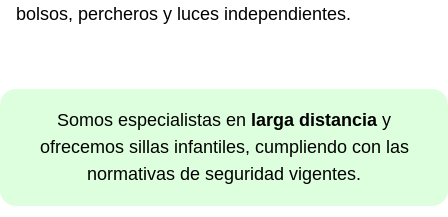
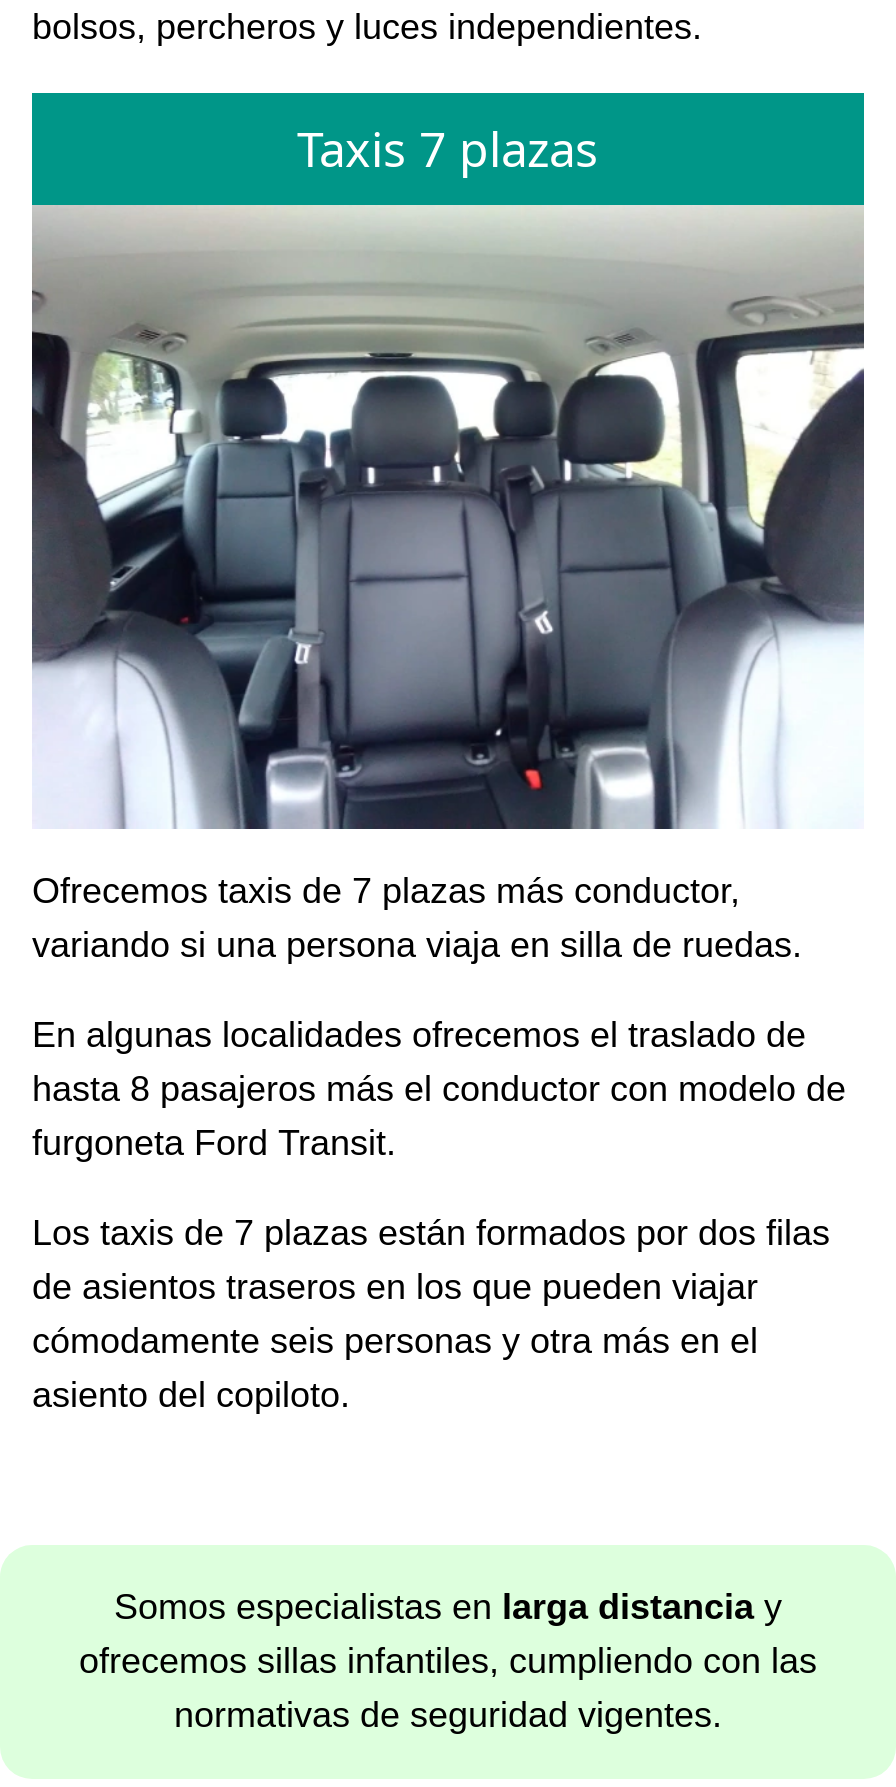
+ [image]
+ Taxis 7 plazas

+ Ofrecemos taxis de 7 plazas más conductor,
+ variando si una persona viaja en silla de ruedas.
+ En algunas localidades ofrecemos el traslado de
+ hasta 8 pasajeros más el conductor con modelo de
+ furgoneta Ford Transit.
+ Los taxis de 7 plazas están formados por dos filas
+ de asientos traseros en los que pueden viajar
+ cómodamente seis personas y otra más en el
+ asiento del copiloto.
